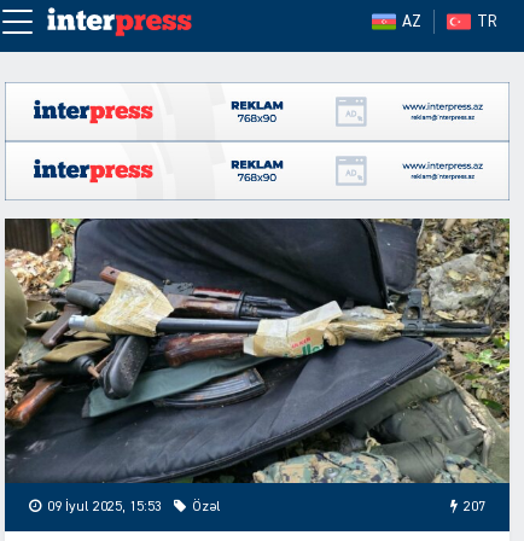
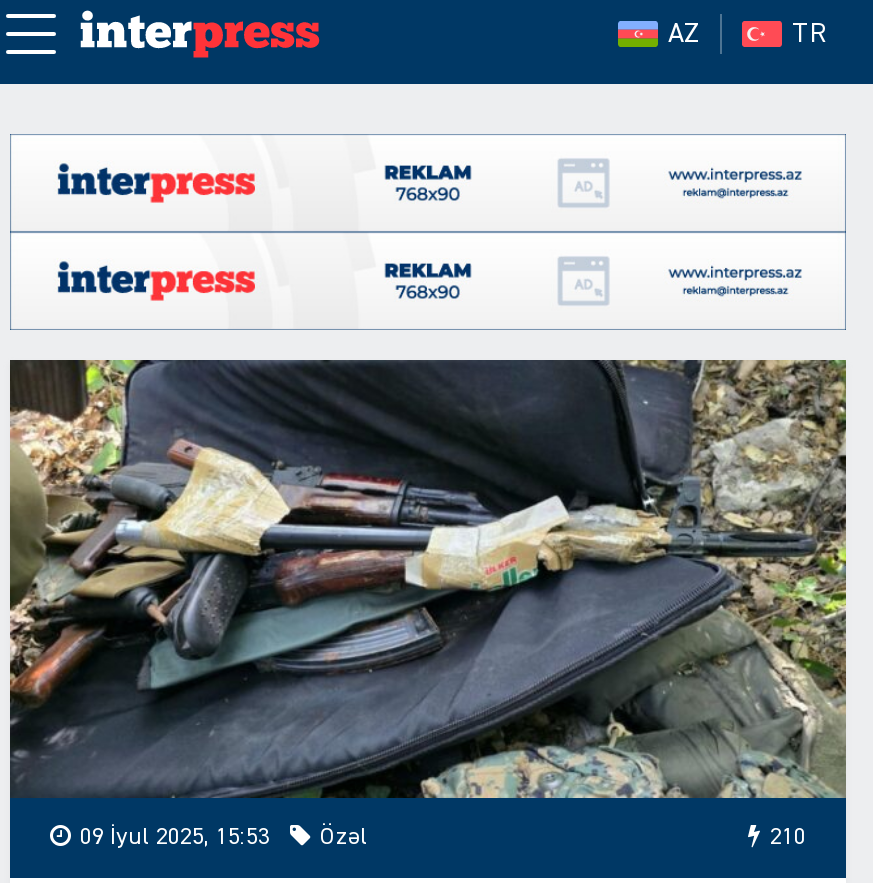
- 207
+ 210
